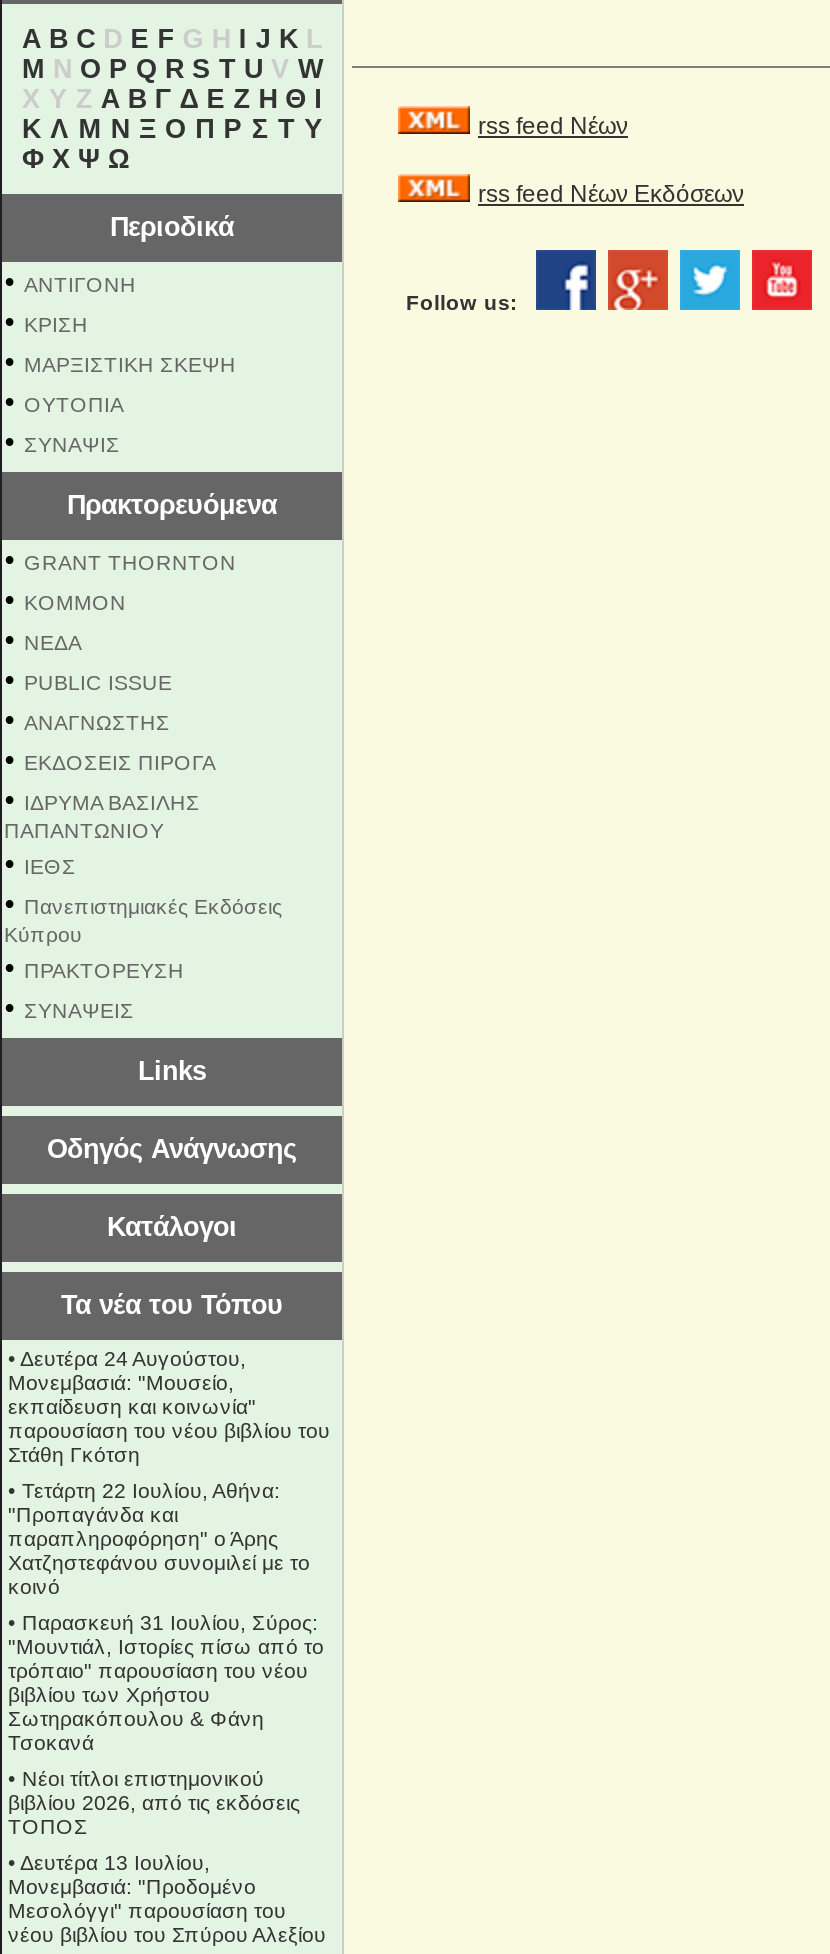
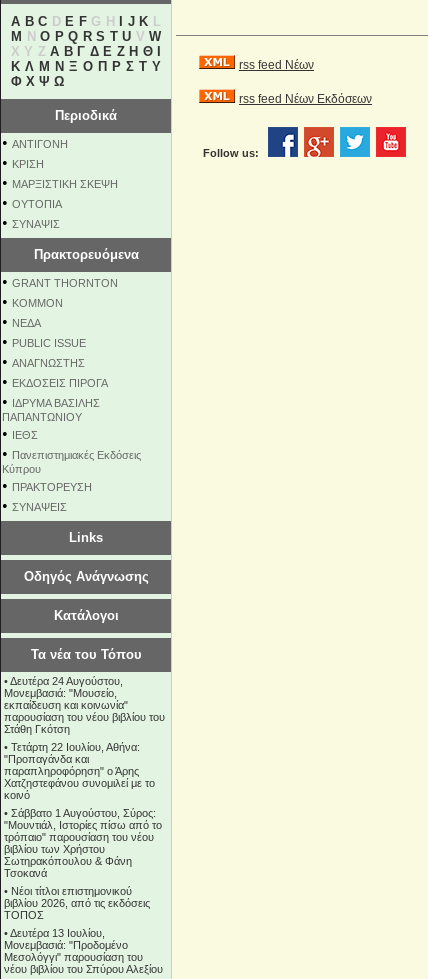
- • Παρασκευή 31 Ιουλίου, Σύρος:
+ • Σάββατο 1 Αυγούστου, Σύρος:
